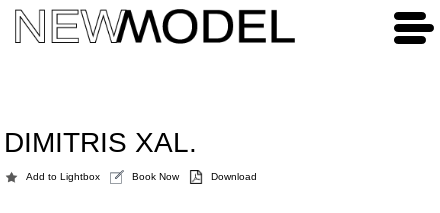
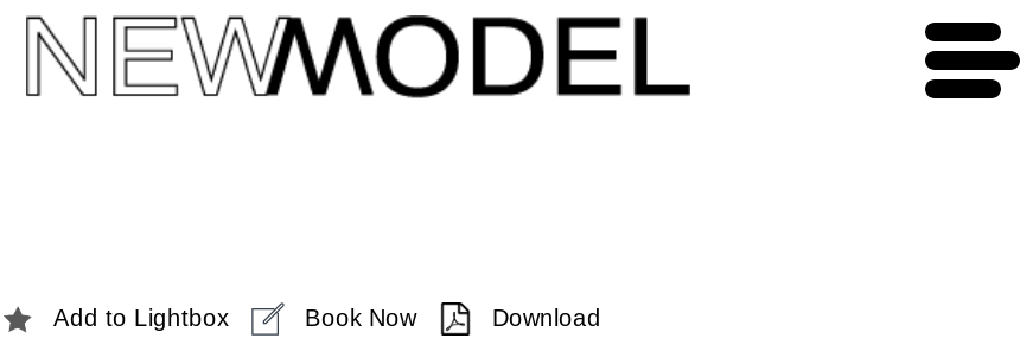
- DIMITRIS XAL.
